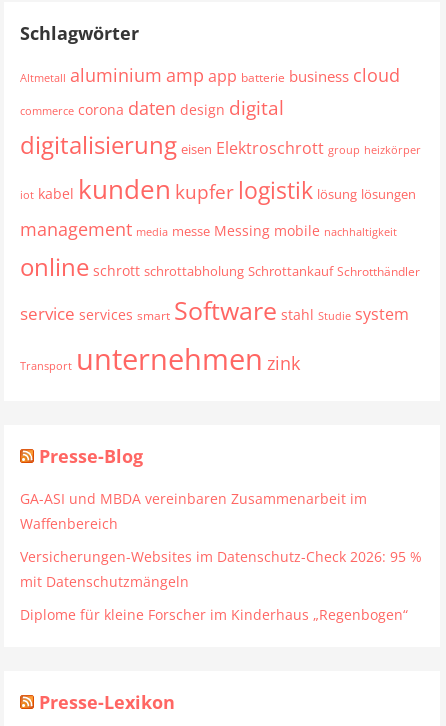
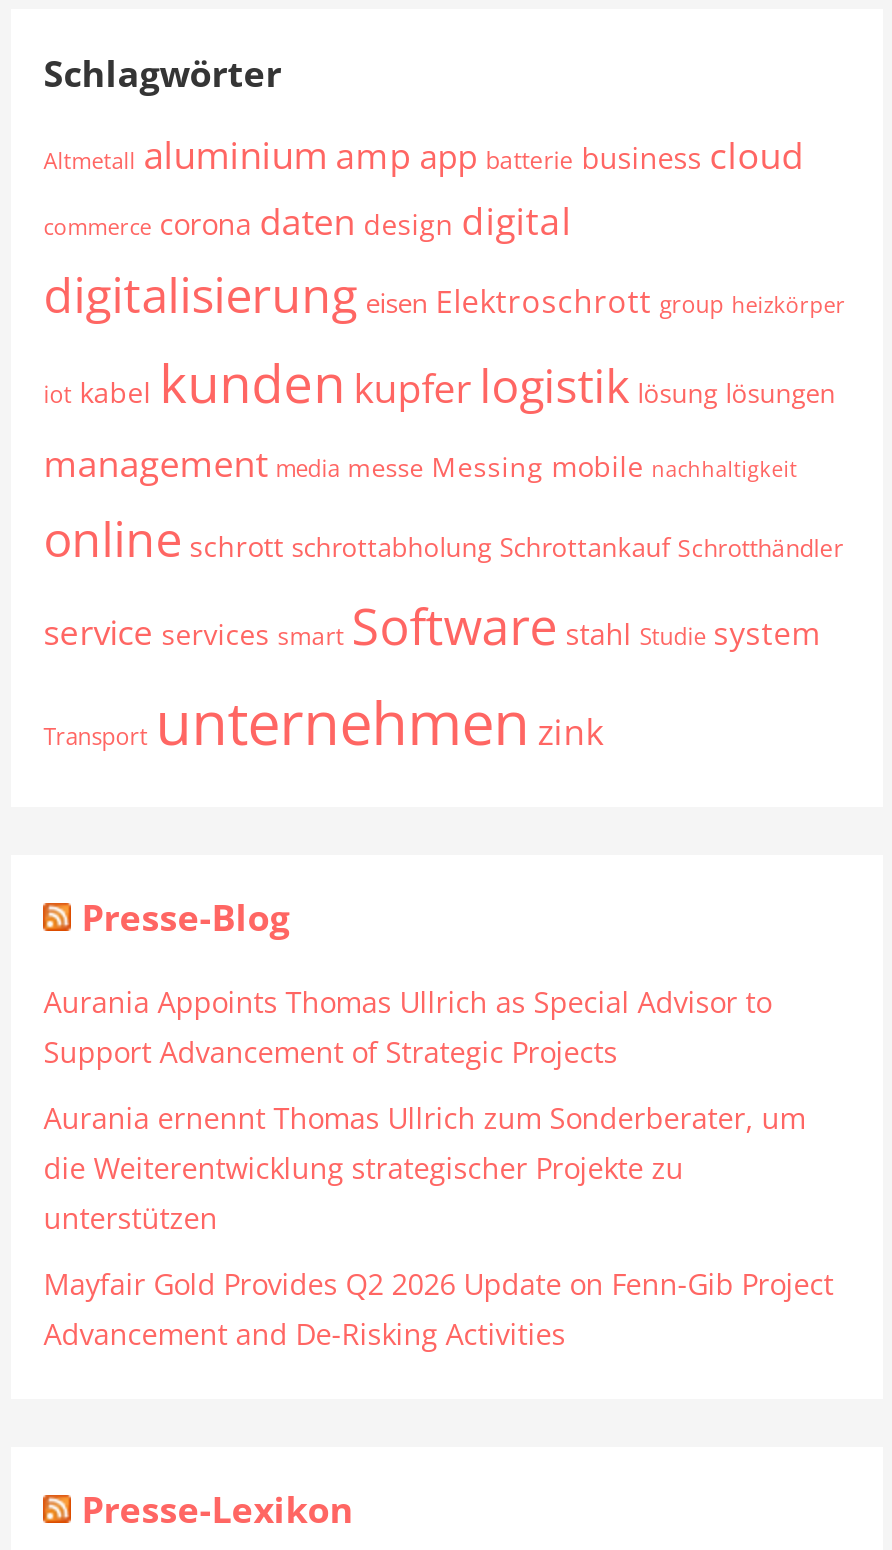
- GA-ASI und MBDA vereinbaren Zusammenarbeit im
- Waffenbereich
+ Aurania Appoints Thomas Ullrich as Special Advisor to
+ Support Advancement of Strategic Projects

- Versicherungen-Websites im Datenschutz-Check 2026: 95 %
- mit Datenschutzmängeln
+ Aurania ernennt Thomas Ullrich zum Sonderberater, um
+ die Weiterentwicklung strategischer Projekte zu
+ unterstützen

- Diplome für kleine Forscher im Kinderhaus „Regenbogen“
+ Mayfair Gold Provides Q2 2026 Update on Fenn-Gib Project
+ Advancement and De-Risking Activities
